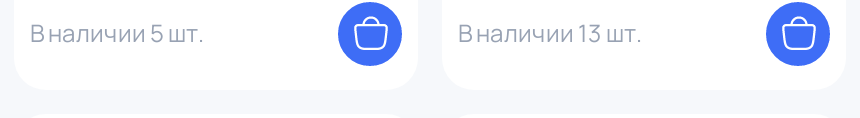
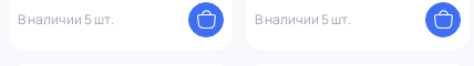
- В наличии 13 шт.
+ В наличии 5 шт.
